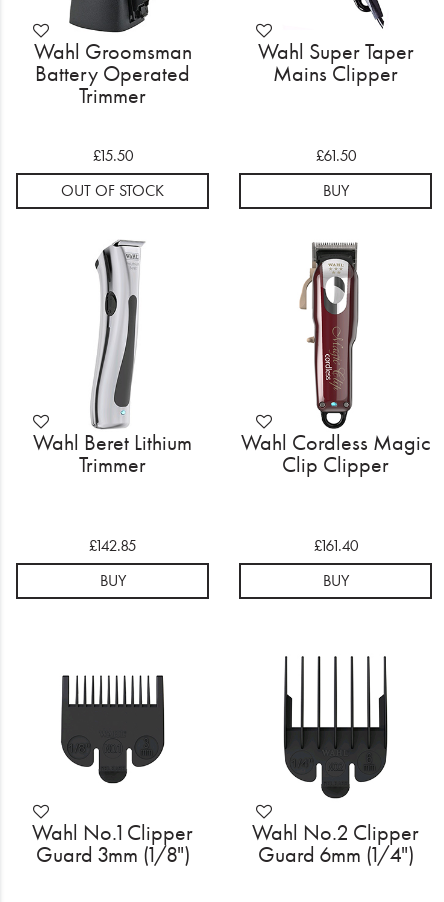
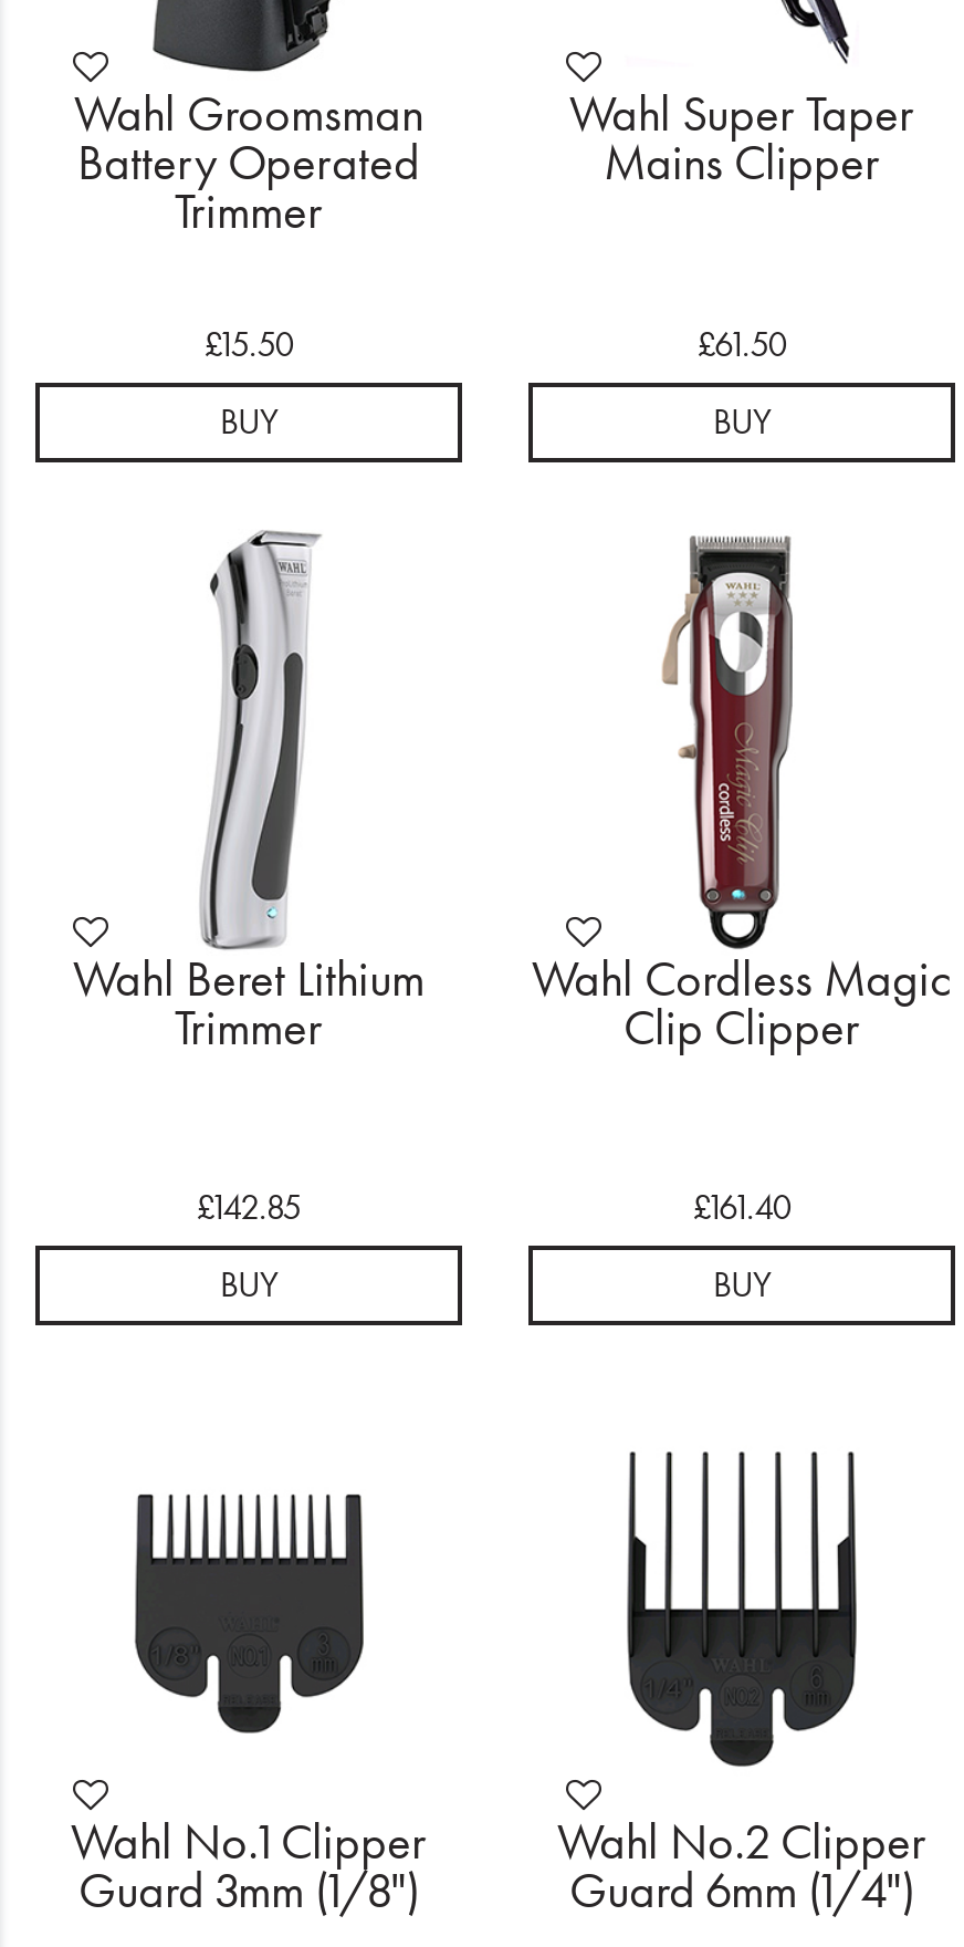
- OUT OF STOCK
+ BUY
